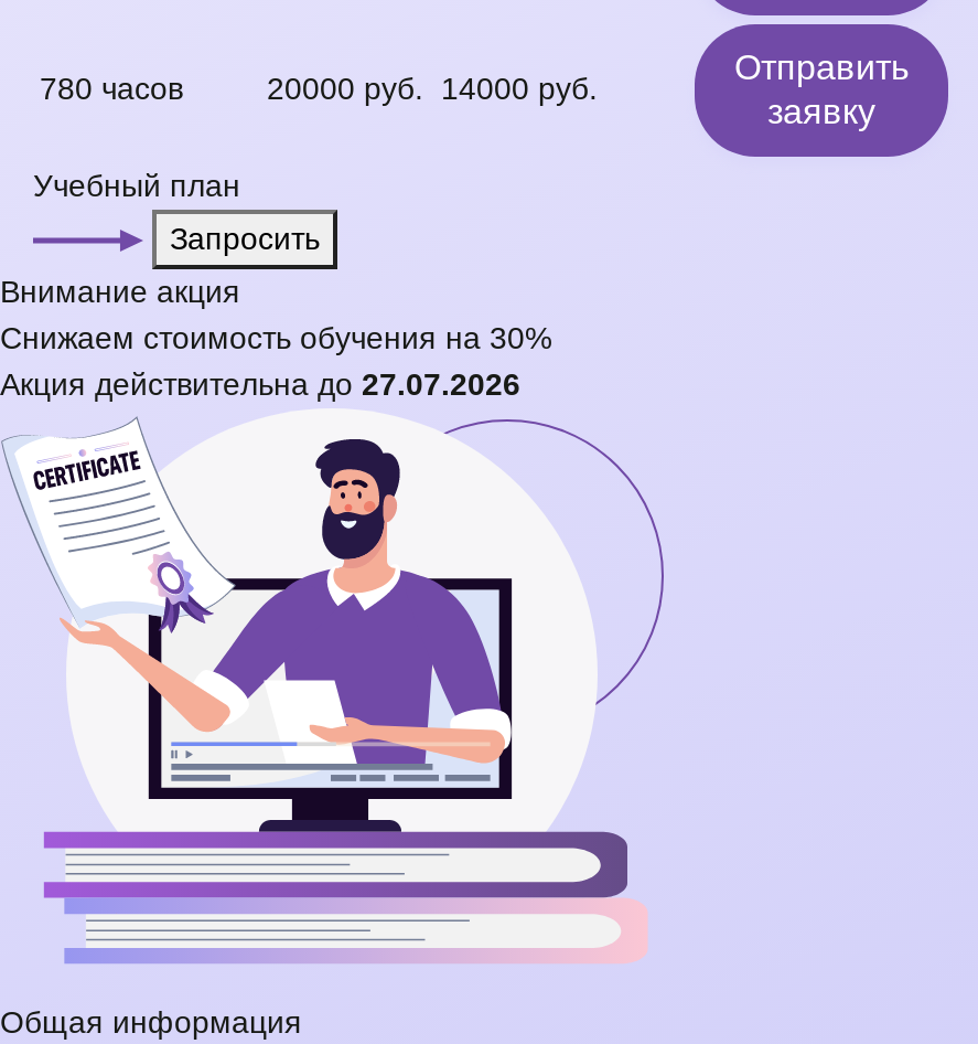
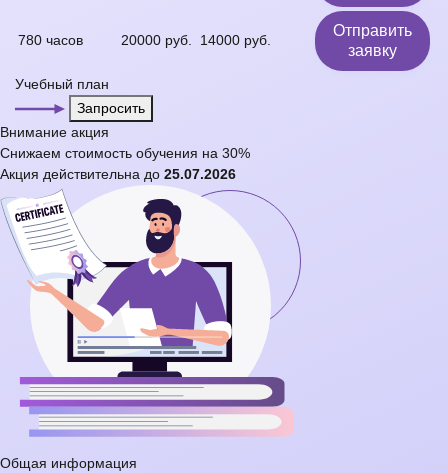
- Акция действительна до 27.07.2026
+ Акция действительна до 25.07.2026
